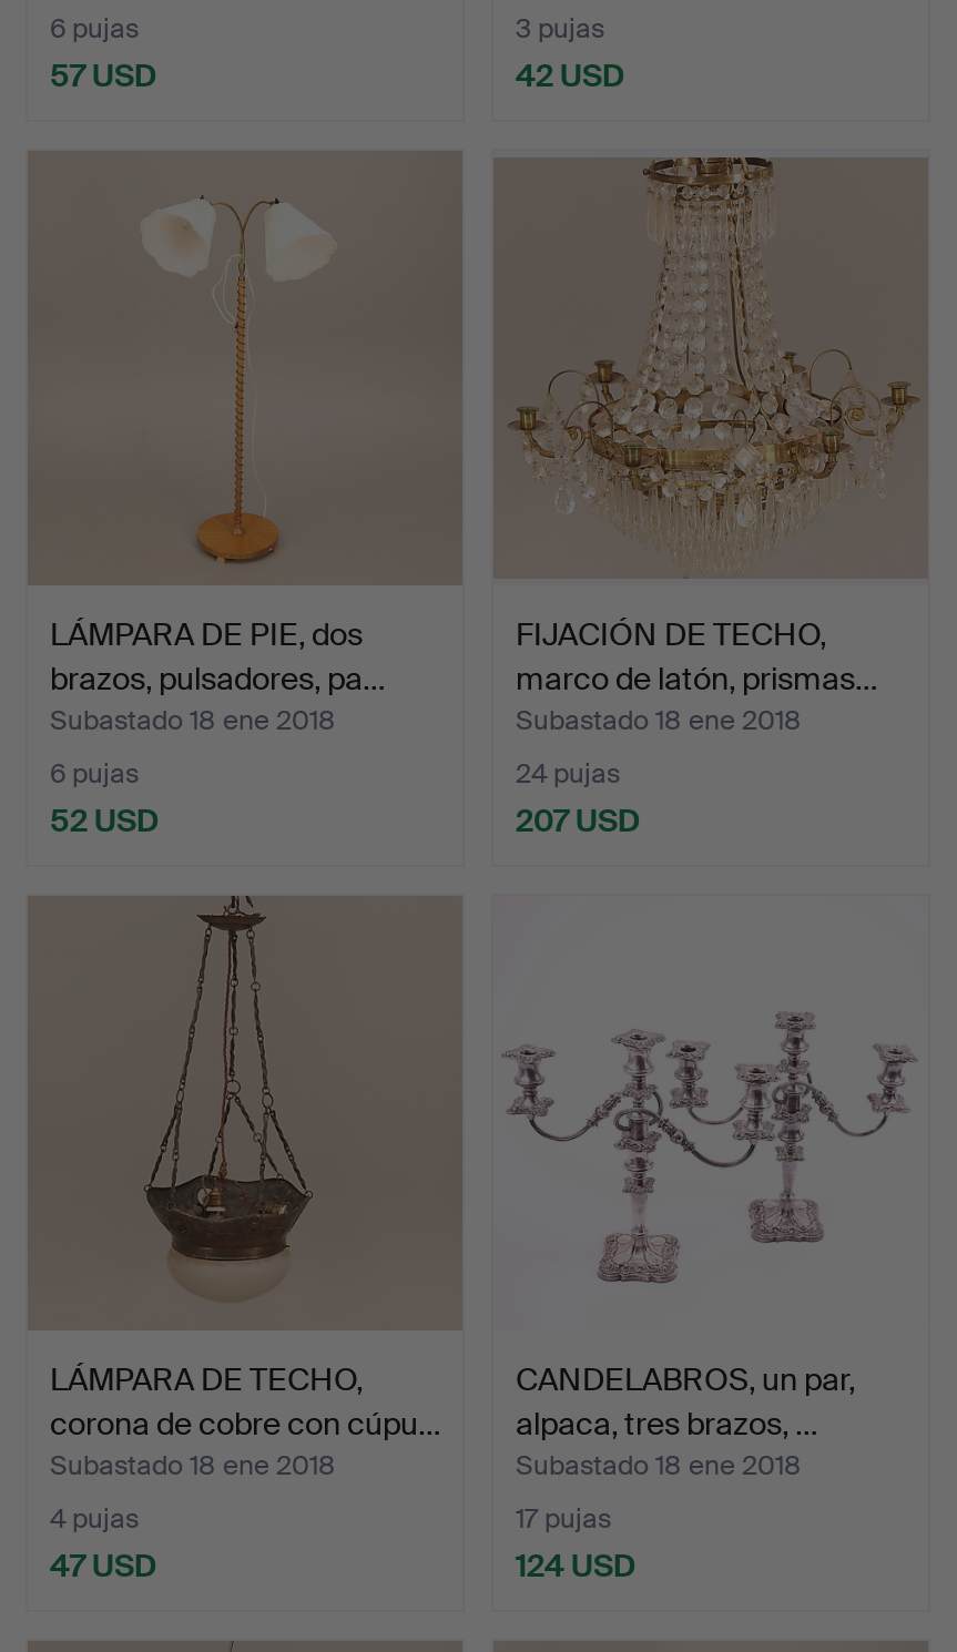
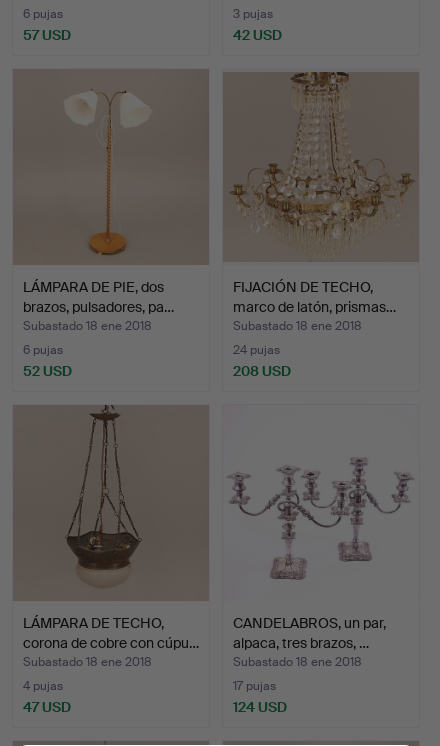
- 207 USD
+ 208 USD
